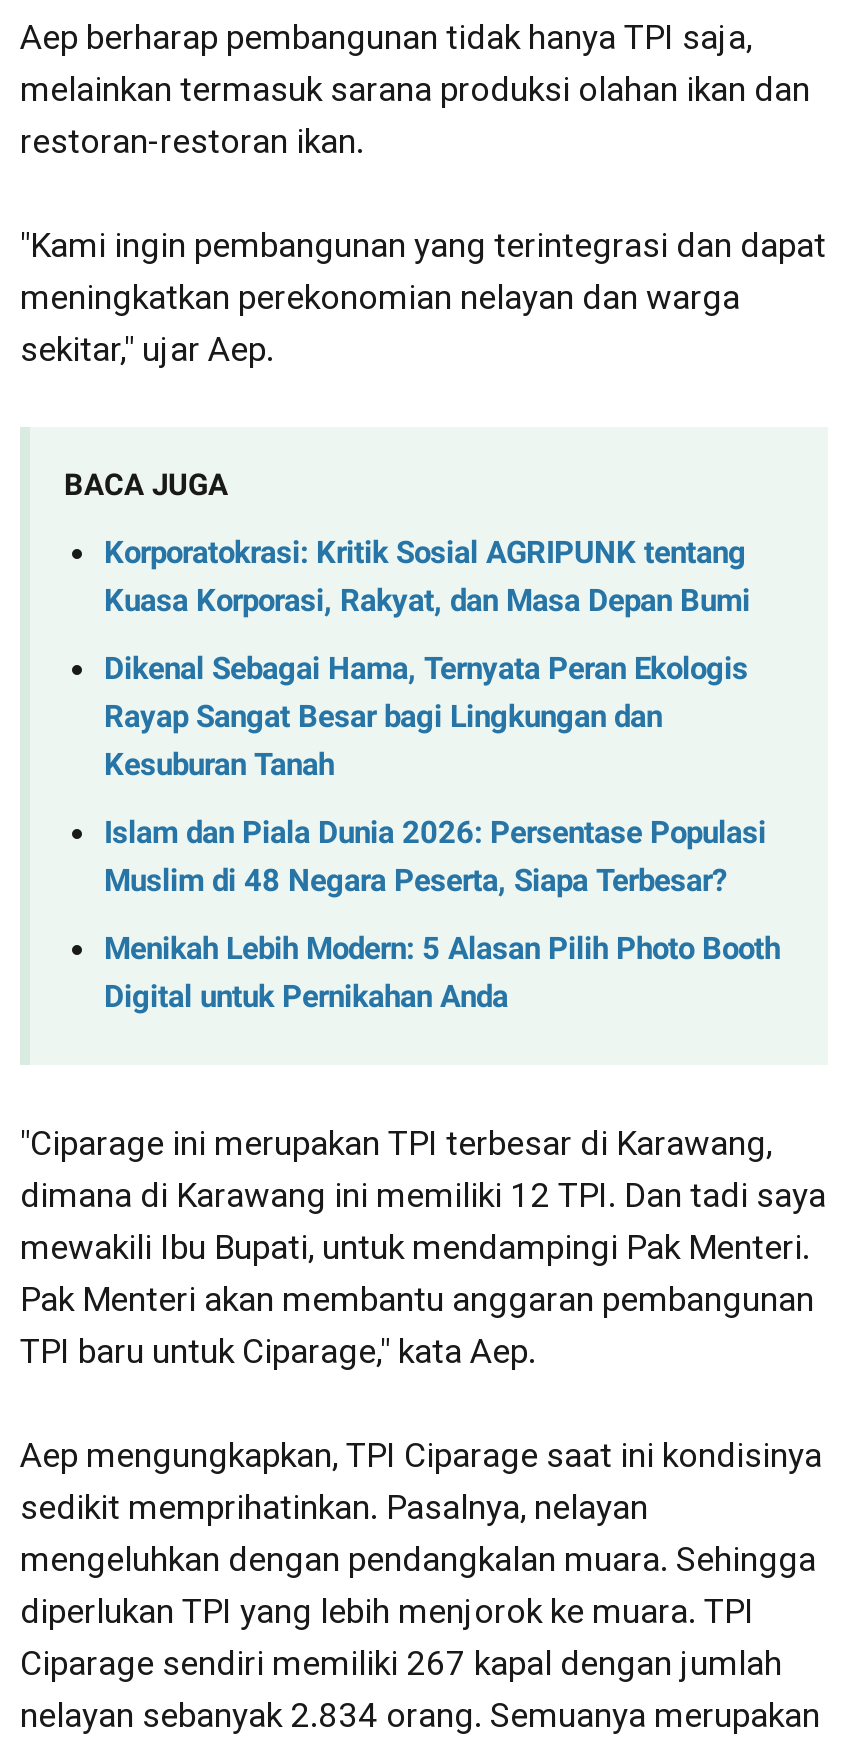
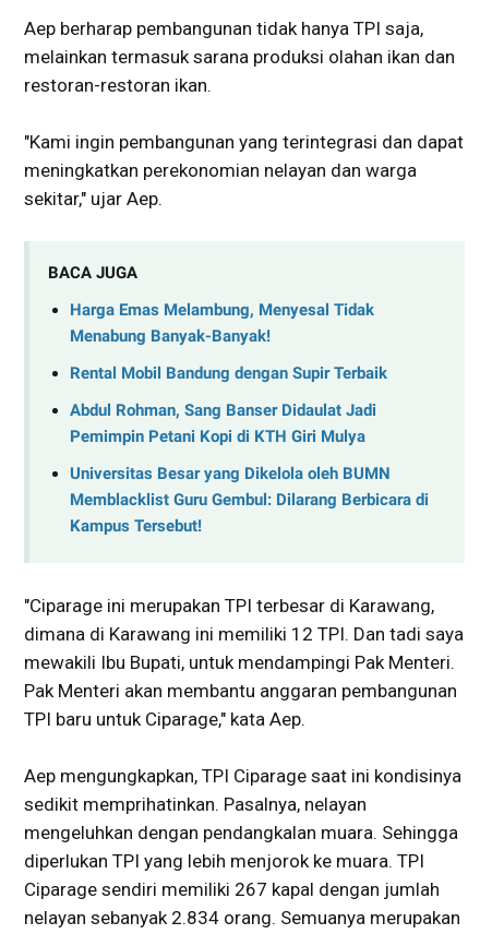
- Korporatokrasi: Kritik Sosial AGRIPUNK tentang
- Kuasa Korporasi, Rakyat, dan Masa Depan Bumi
+ Harga Emas Melambung, Menyesal Tidak
+ Menabung Banyak-Banyak!

- Dikenal Sebagai Hama, Ternyata Peran Ekologis
- Rayap Sangat Besar bagi Lingkungan dan
- Kesuburan Tanah
+ Rental Mobil Bandung dengan Supir Terbaik

- Islam dan Piala Dunia 2026: Persentase Populasi
- Muslim di 48 Negara Peserta, Siapa Terbesar?
+ Abdul Rohman, Sang Banser Didaulat Jadi
+ Pemimpin Petani Kopi di KTH Giri Mulya

- Menikah Lebih Modern: 5 Alasan Pilih Photo Booth
- Digital untuk Pernikahan Anda
+ Universitas Besar yang Dikelola oleh BUMN
+ Memblacklist Guru Gembul: Dilarang Berbicara di
+ Kampus Tersebut!
